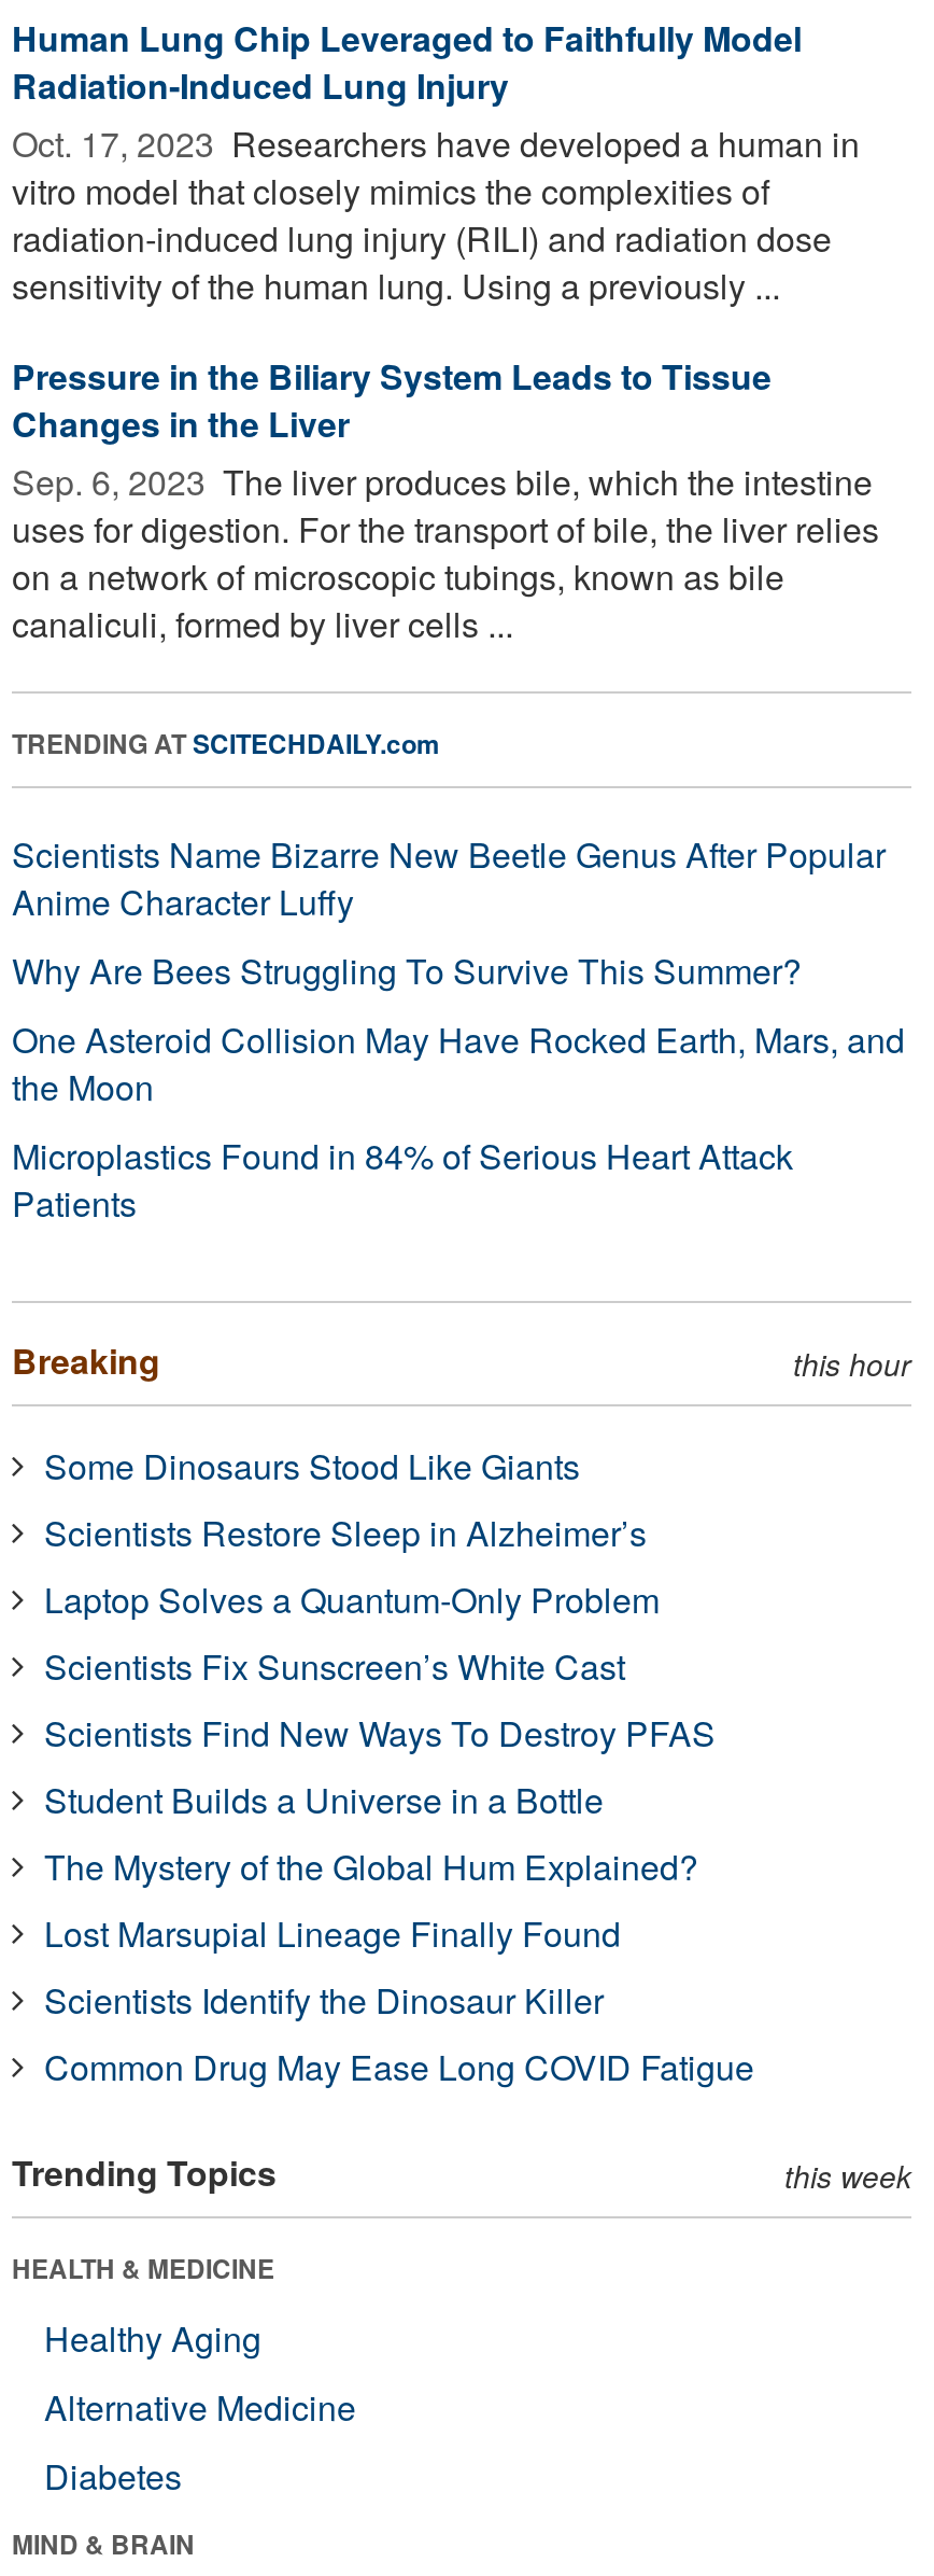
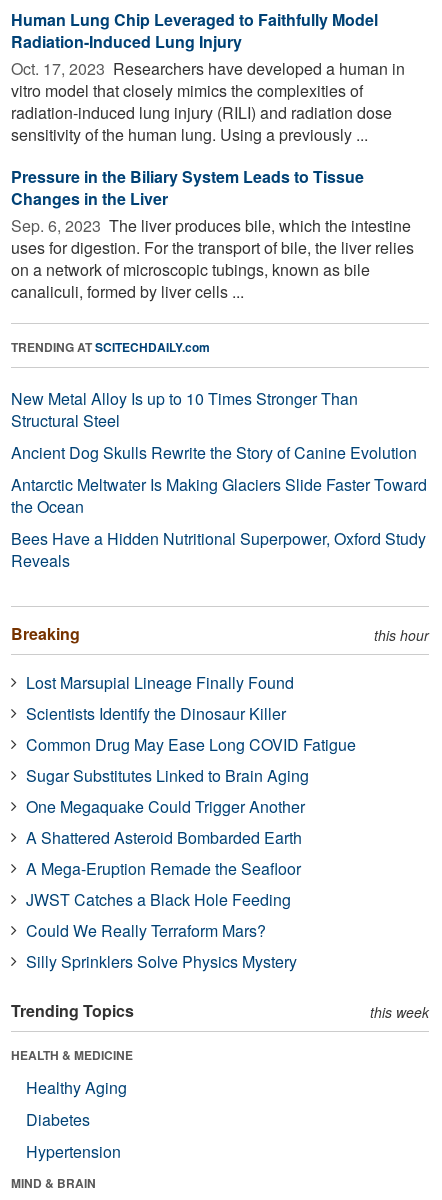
- Scientists Name Bizarre New Beetle Genus After Popular
- Anime Character Luffy
- Why Are Bees Struggling To Survive This Summer?
- One Asteroid Collision May Have Rocked Earth, Mars, and
- the Moon
- Microplastics Found in 84% of Serious Heart Attack
- Patients
+ New Metal Alloy Is up to 10 Times Stronger Than
+ Structural Steel
+ Ancient Dog Skulls Rewrite the Story of Canine Evolution
+ Antarctic Meltwater Is Making Glaciers Slide Faster Toward
+ the Ocean
+ Bees Have a Hidden Nutritional Superpower, Oxford Study
+ Reveals

- Some Dinosaurs Stood Like Giants
- Scientists Restore Sleep in Alzheimer’s
- Laptop Solves a Quantum-Only Problem
- Scientists Fix Sunscreen’s White Cast
- Scientists Find New Ways To Destroy PFAS
- Student Builds a Universe in a Bottle
- The Mystery of the Global Hum Explained?

moved up: Lost Marsupial Lineage Finally Found | Scientists Identify the Dinosaur Killer | Common Drug May Ease Long COVID Fatigue

+ Sugar Substitutes Linked to Brain Aging
+ One Megaquake Could Trigger Another
+ A Shattered Asteroid Bombarded Earth
+ A Mega-Eruption Remade the Seafloor
+ JWST Catches a Black Hole Feeding
+ Could We Really Terraform Mars?
+ Silly Sprinklers Solve Physics Mystery

- Alternative Medicine

moved up: Diabetes

+ Hypertension
